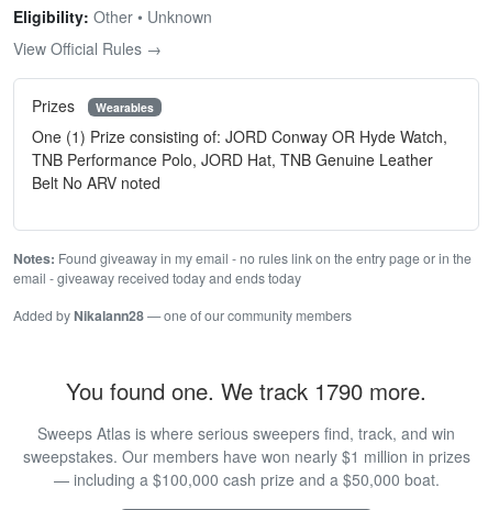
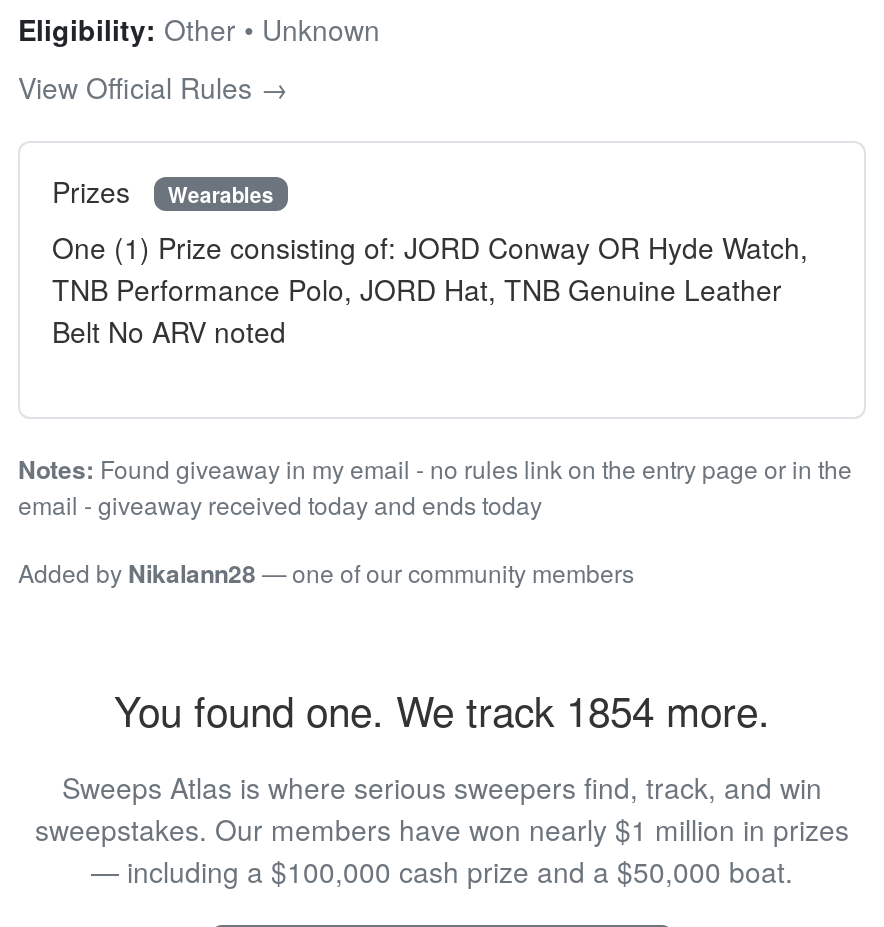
- You found one. We track 1790 more.
+ You found one. We track 1854 more.
